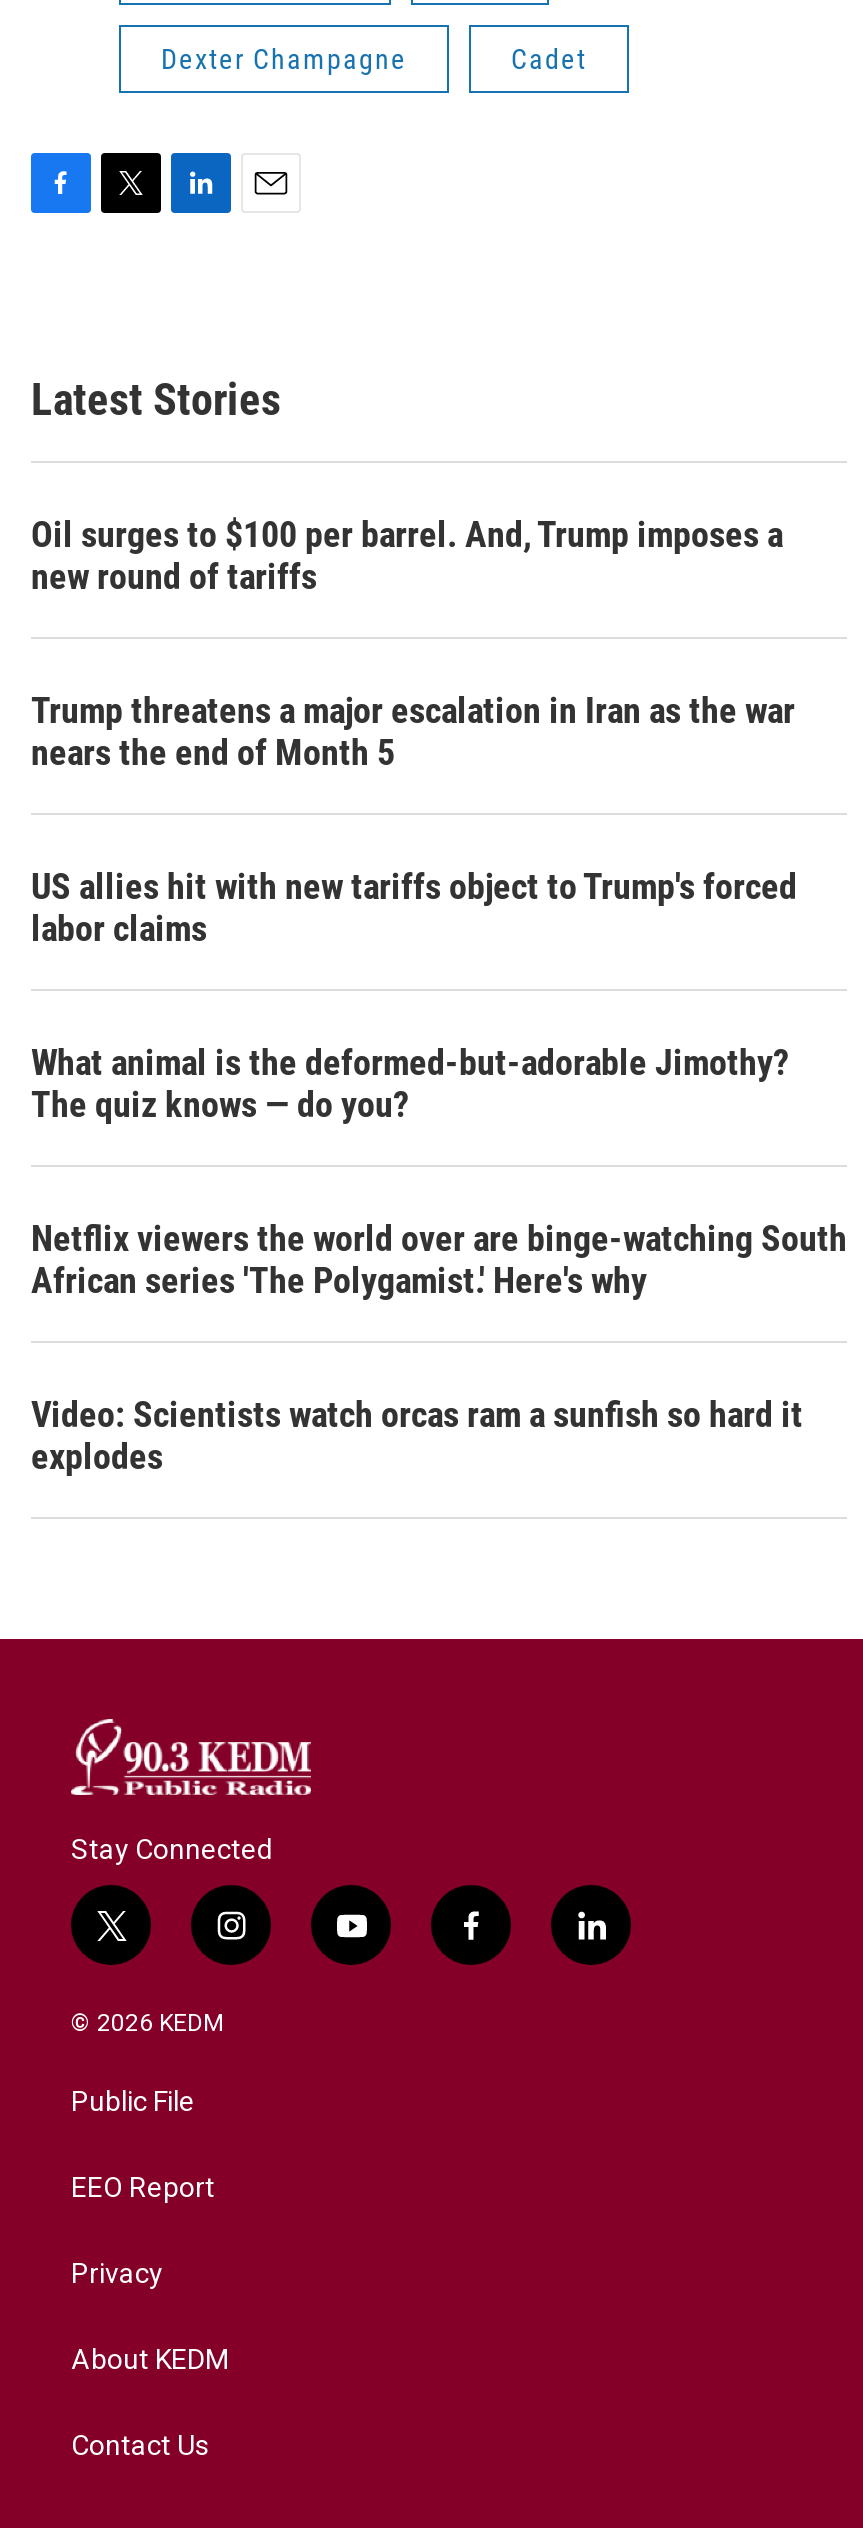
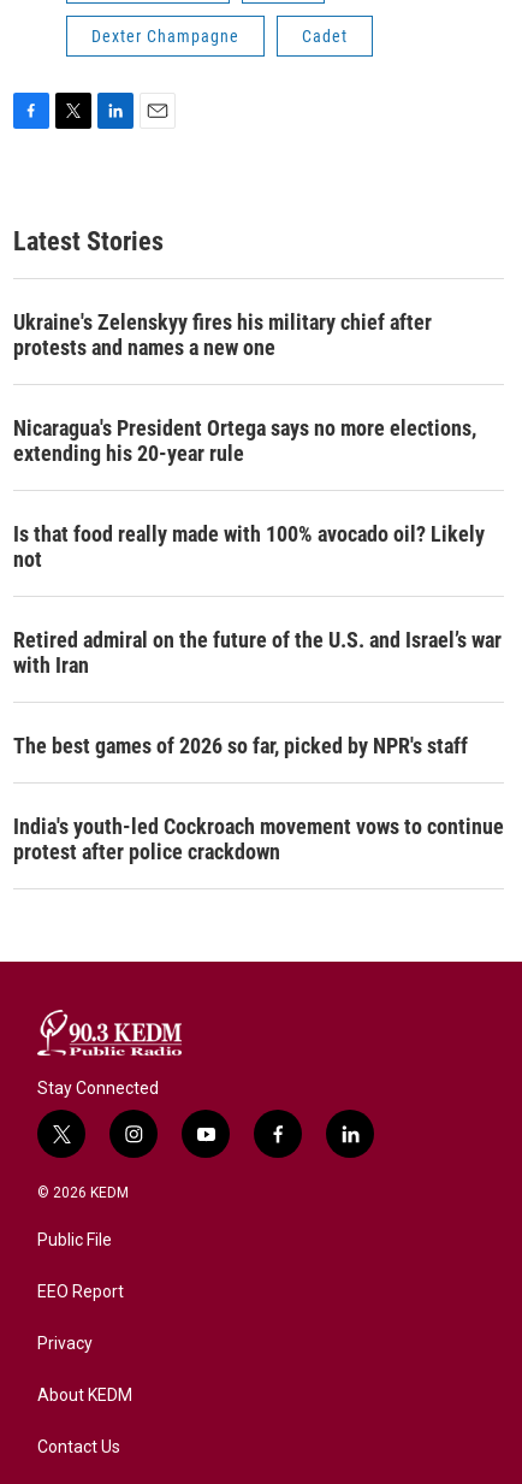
- Oil surges to $100 per barrel. And, Trump imposes a
- new round of tariffs
+ Ukraine's Zelenskyy fires his military chief after
+ protests and names a new one

- Trump threatens a major escalation in Iran as the war
- nears the end of Month 5
+ Nicaragua's President Ortega says no more elections,
+ extending his 20-year rule

- US allies hit with new tariffs object to Trump's forced
- labor claims
+ Is that food really made with 100% avocado oil? Likely
+ not

- What animal is the deformed-but-adorable Jimothy?
- The quiz knows — do you?
+ Retired admiral on the future of the U.S. and Israel’s war
+ with Iran

- Netflix viewers the world over are binge-watching South
- African series 'The Polygamist.' Here's why
+ The best games of 2026 so far, picked by NPR's staff

- Video: Scientists watch orcas ram a sunfish so hard it
- explodes
+ India's youth-led Cockroach movement vows to continue
+ protest after police crackdown
